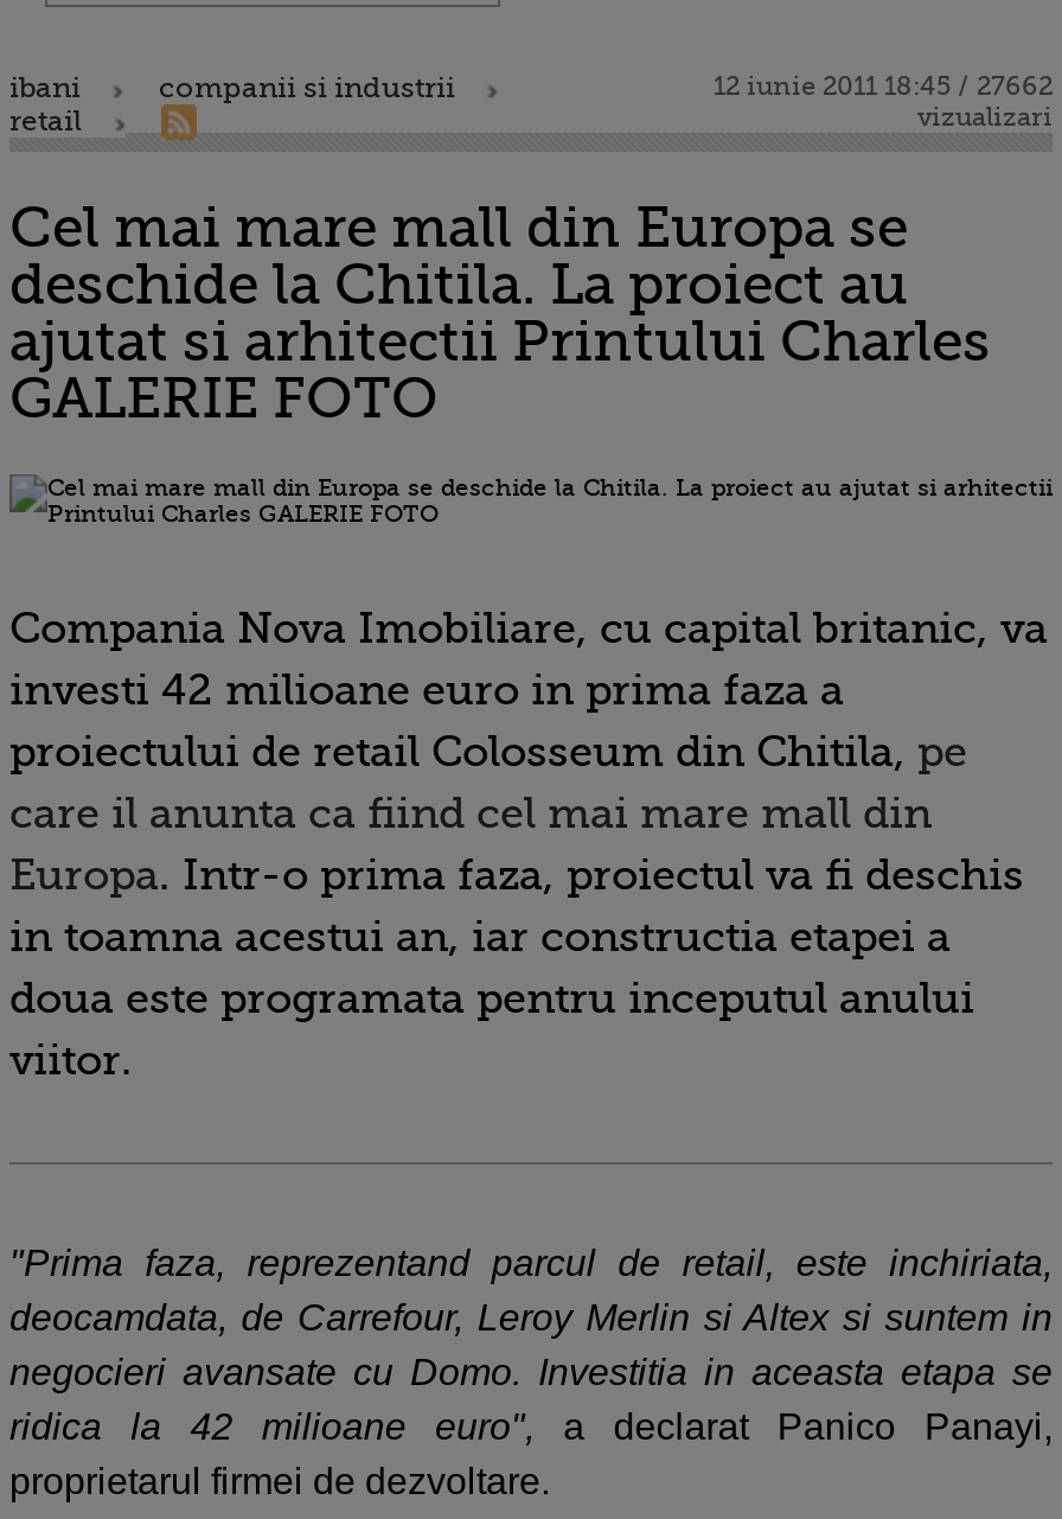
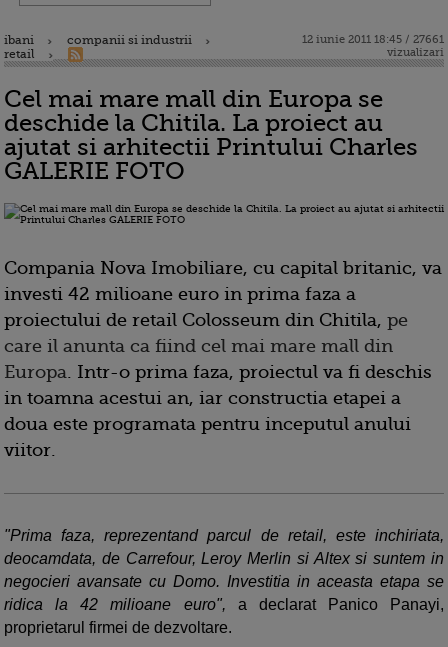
- 12 iunie 2011 18:45 / 27662
+ 12 iunie 2011 18:45 / 27661
